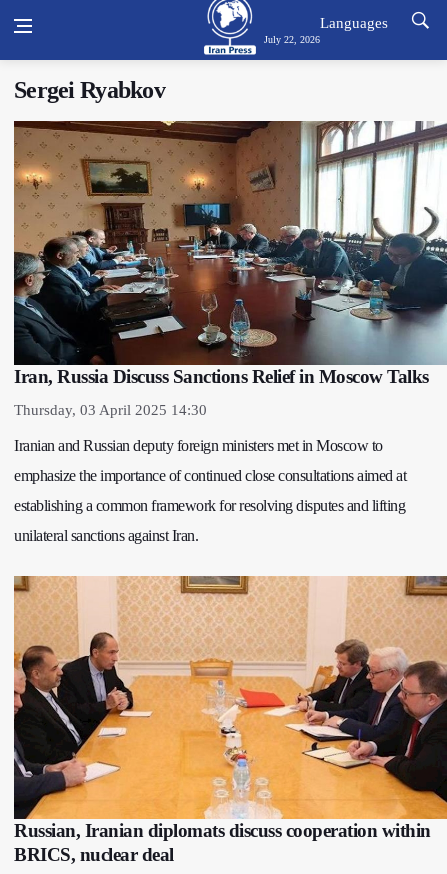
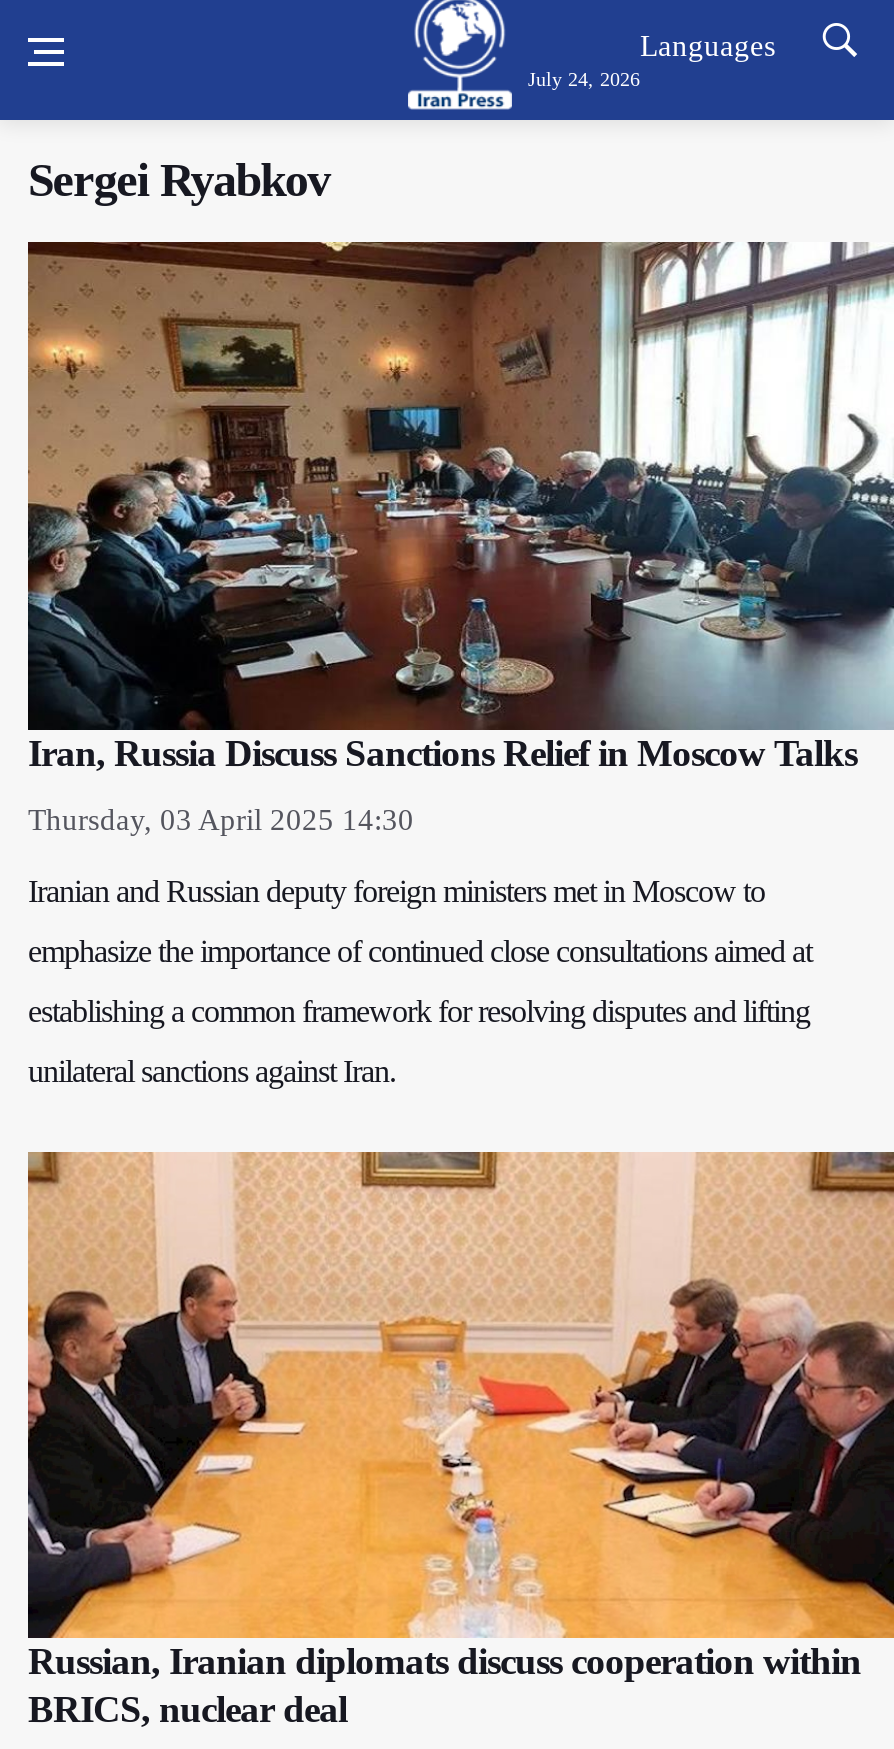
- July 22, 2026
+ July 24, 2026
